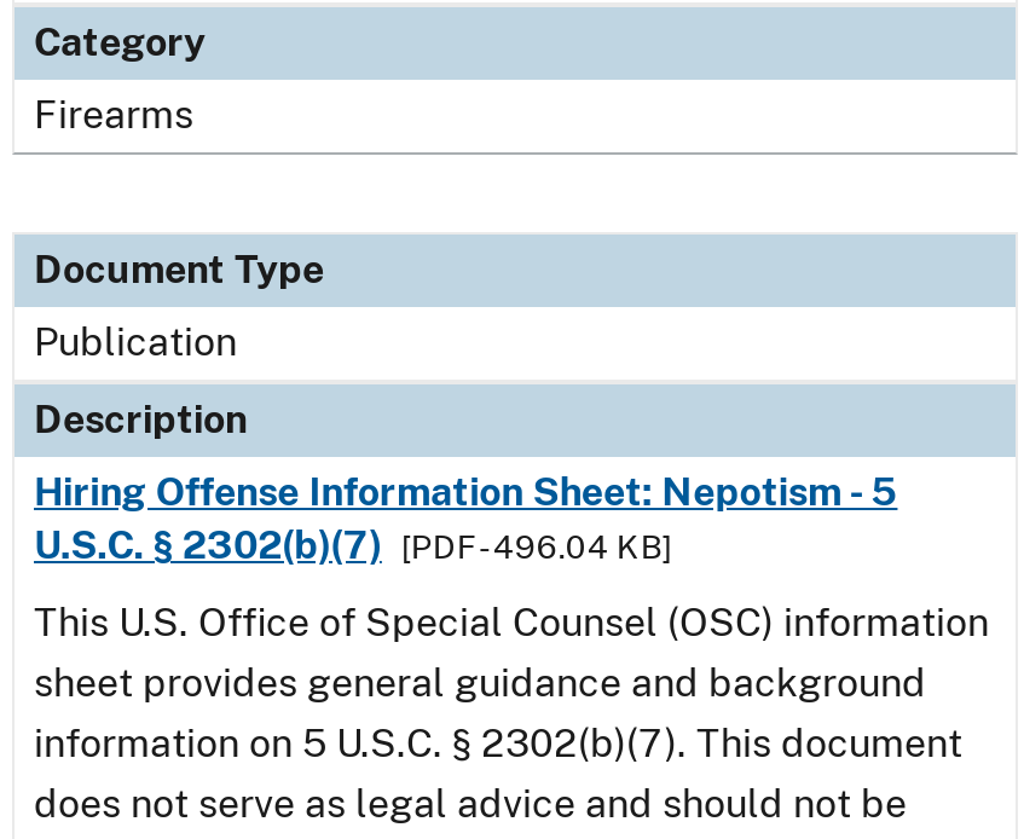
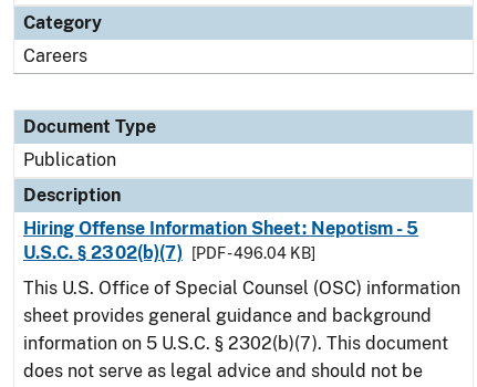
- Firearms
+ Careers
